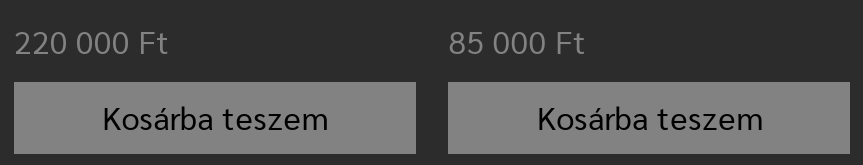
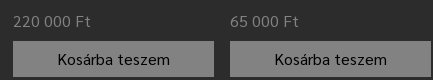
- 85 000 Ft
+ 65 000 Ft
